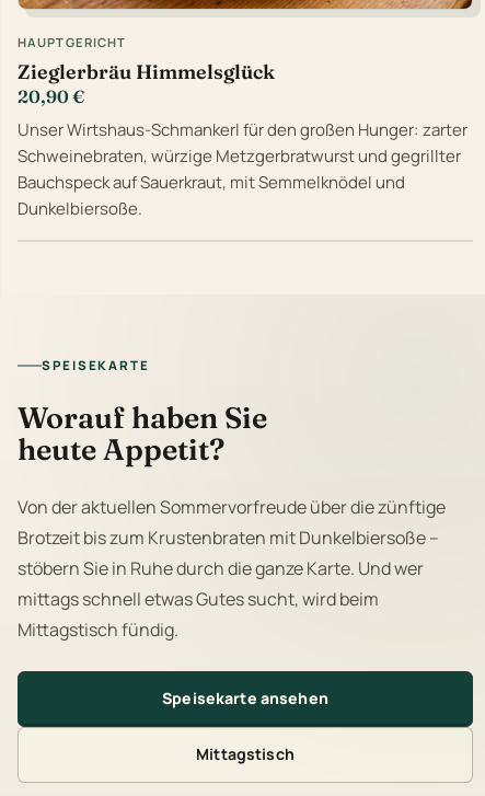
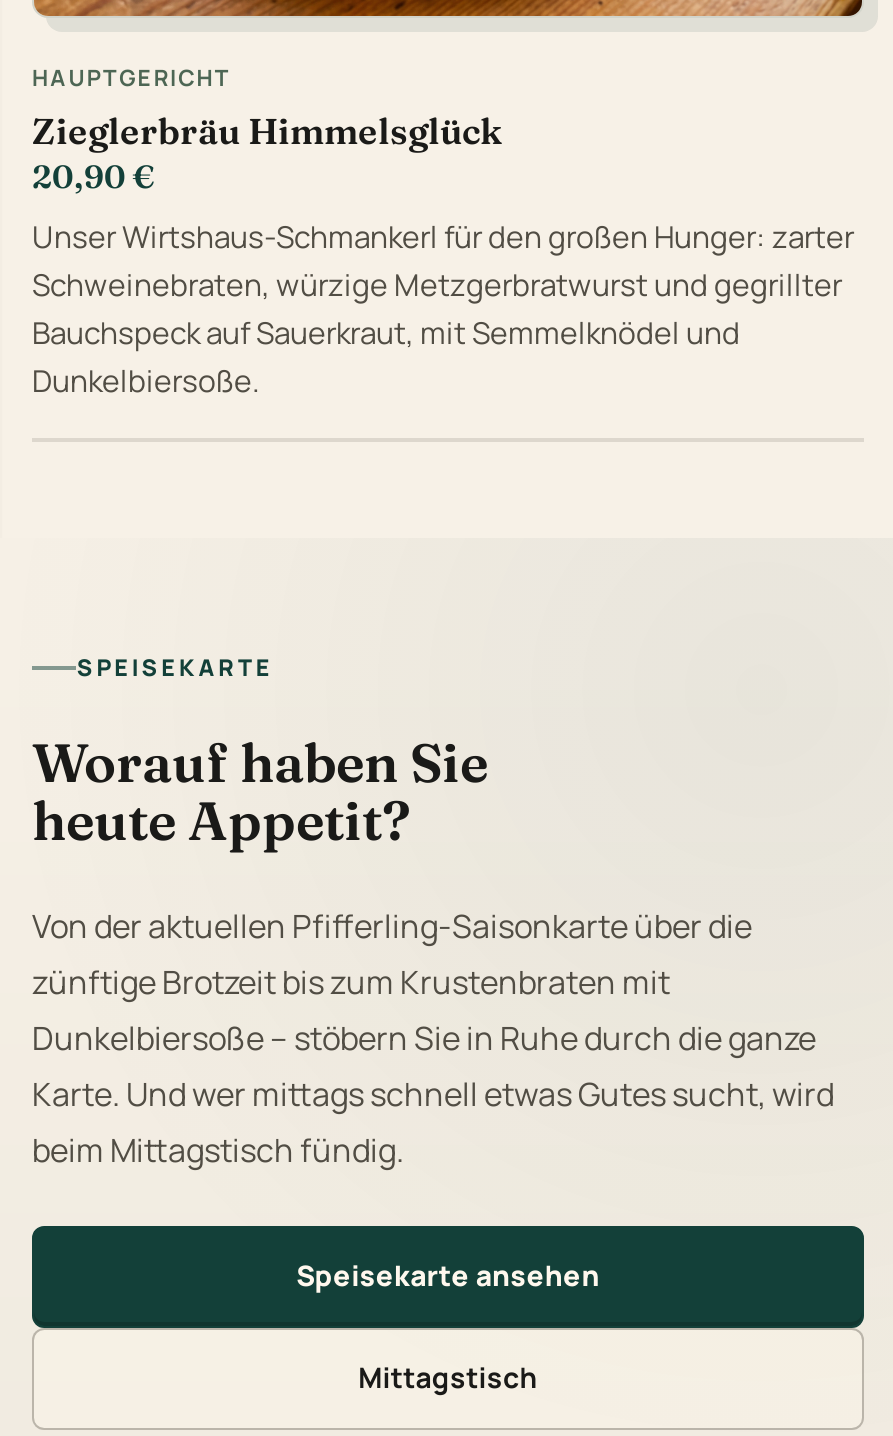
- Von der aktuellen Sommervorfreude über die zünftige
- Brotzeit bis zum Krustenbraten mit Dunkelbiersoße –
- stöbern Sie in Ruhe durch die ganze Karte. Und wer
- mittags schnell etwas Gutes sucht, wird beim
- Mittagstisch fündig.
+ Von der aktuellen Pfifferling-Saisonkarte über die
+ zünftige Brotzeit bis zum Krustenbraten mit
+ Dunkelbiersoße – stöbern Sie in Ruhe durch die ganze
+ Karte. Und wer mittags schnell etwas Gutes sucht, wird
+ beim Mittagstisch fündig.
